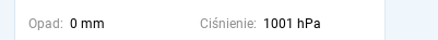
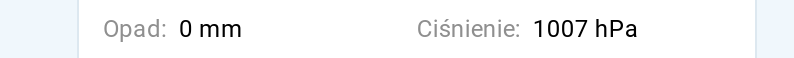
- Ciśnienie: 1001 hPa
+ Ciśnienie: 1007 hPa
